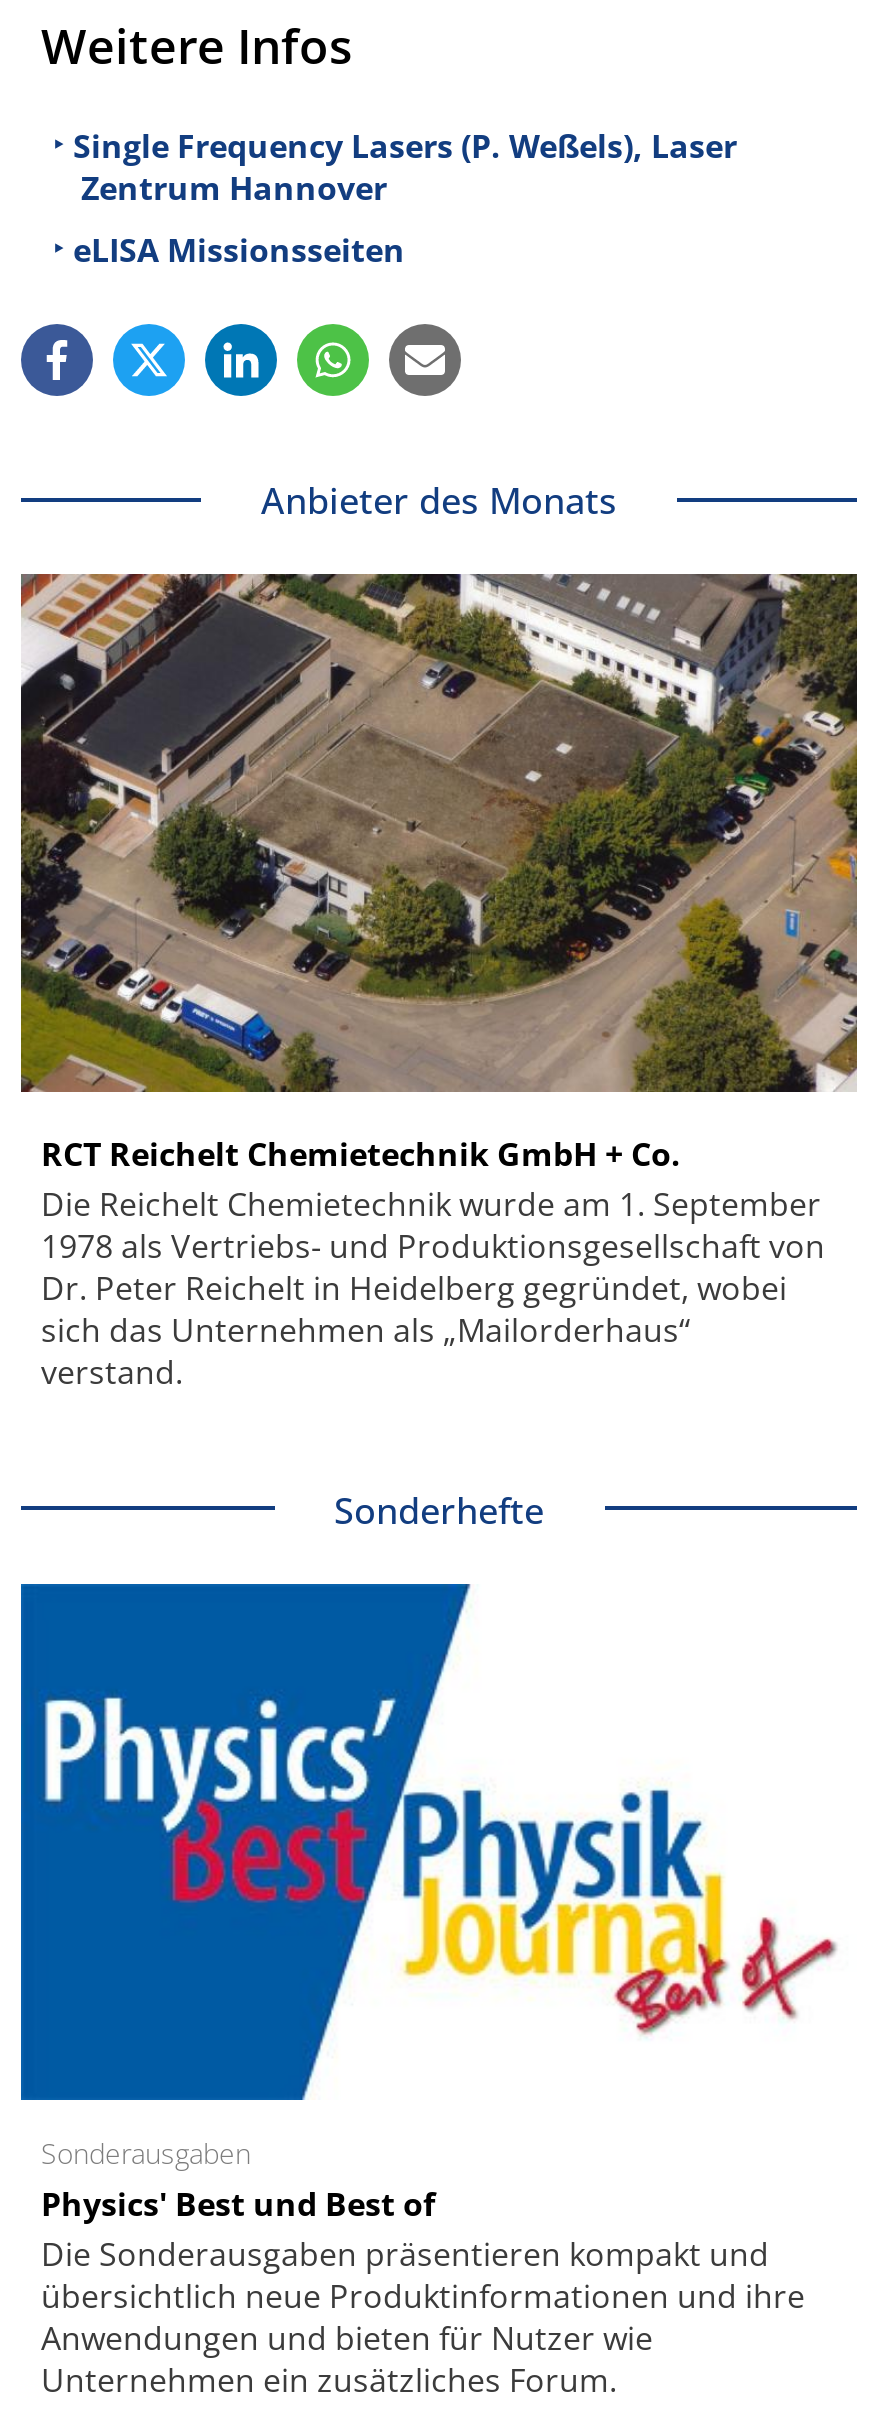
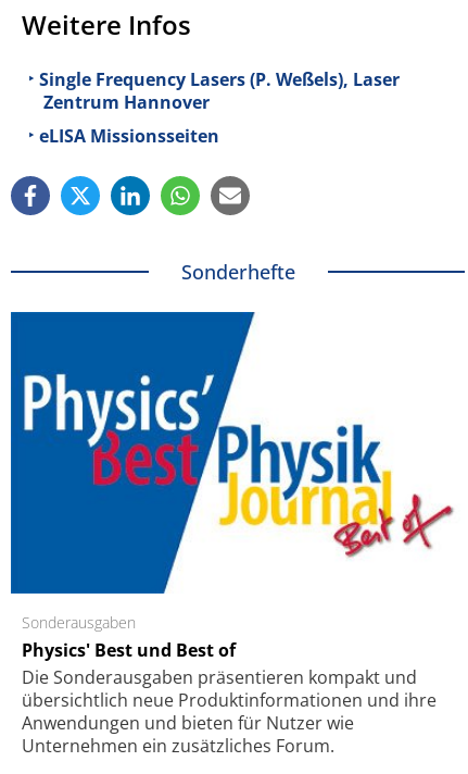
- Anbieter des Monats

- [image]
- RCT Reichelt Chemietechnik GmbH + Co.
- Die Reichelt Chemietechnik wurde am 1. September
- 1978 als Vertriebs- und Produktionsgesellschaft von
- Dr. Peter Reichelt in Heidelberg gegründet, wobei
- sich das Unternehmen als „Mailorderhaus“
- verstand.
